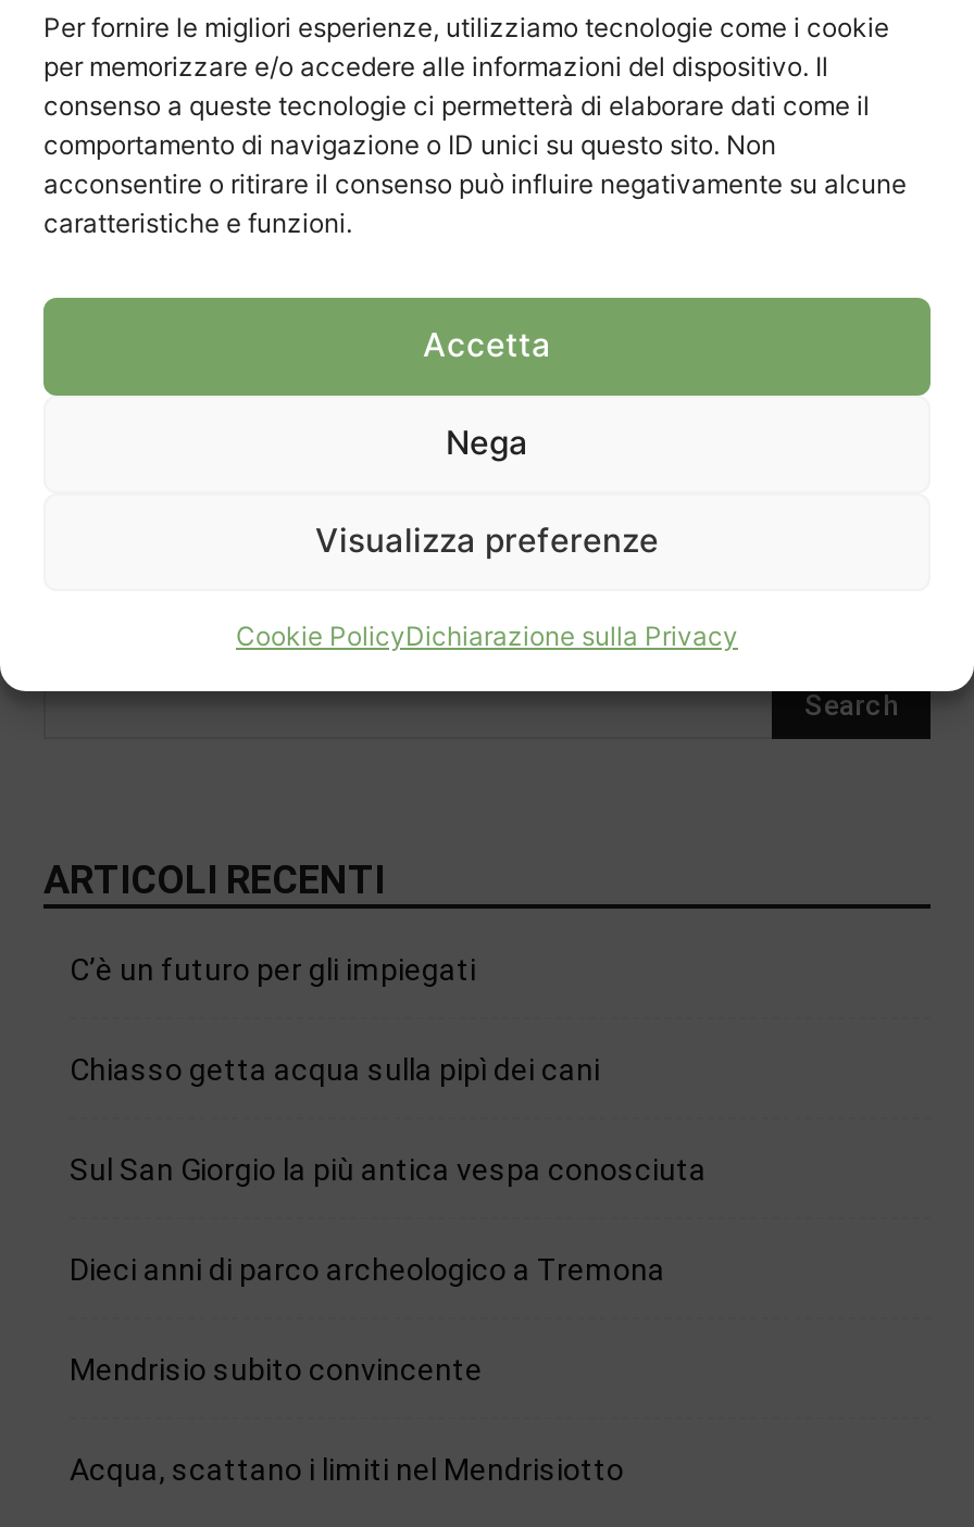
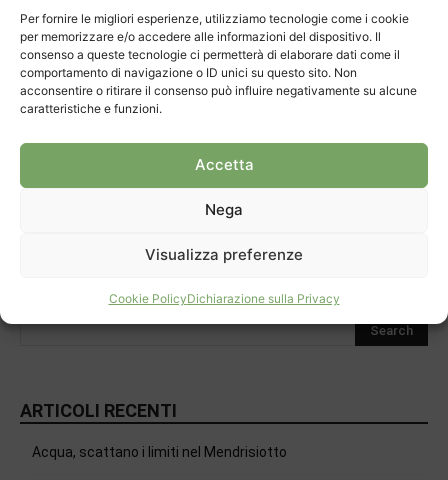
- C’è un futuro per gli impiegati
- Chiasso getta acqua sulla pipì dei cani
- Sul San Giorgio la più antica vespa conosciuta
- Dieci anni di parco archeologico a Tremona
- Mendrisio subito convincente
